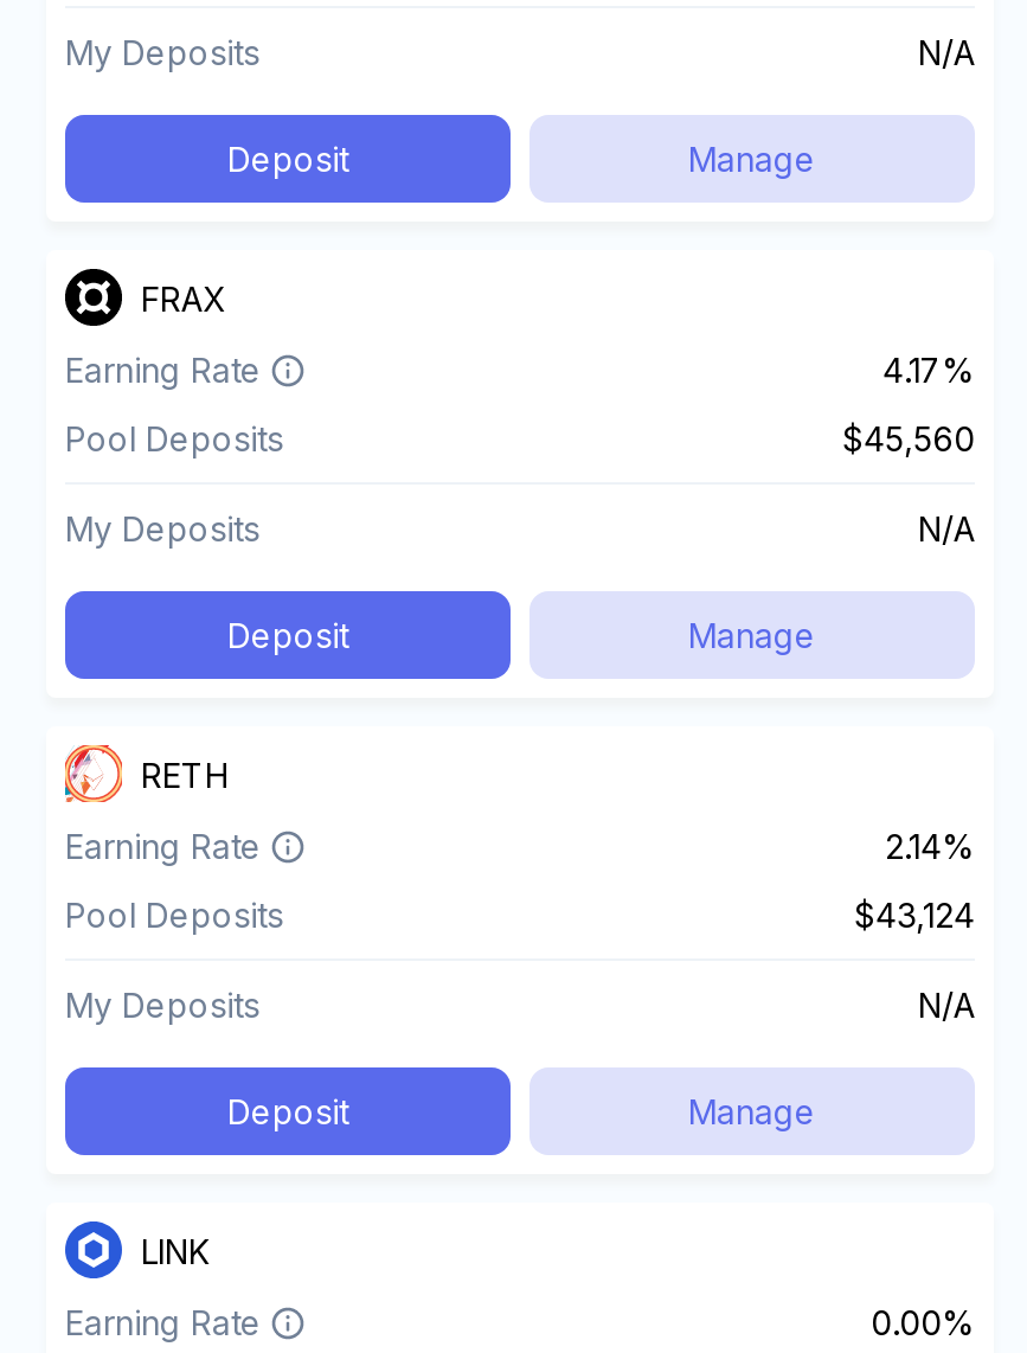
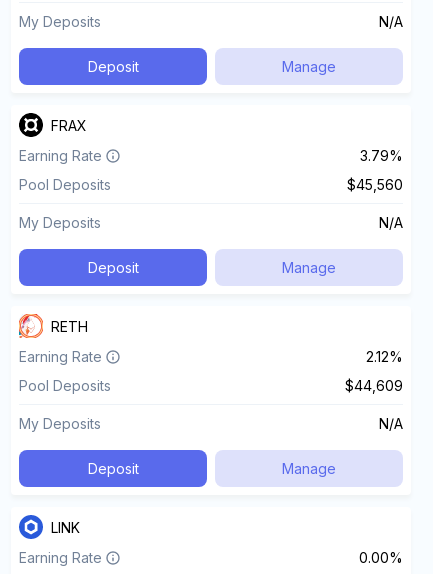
- 4.17%
+ 3.79%

- 2.14%
+ 2.12%

- $43,124
+ $44,609
